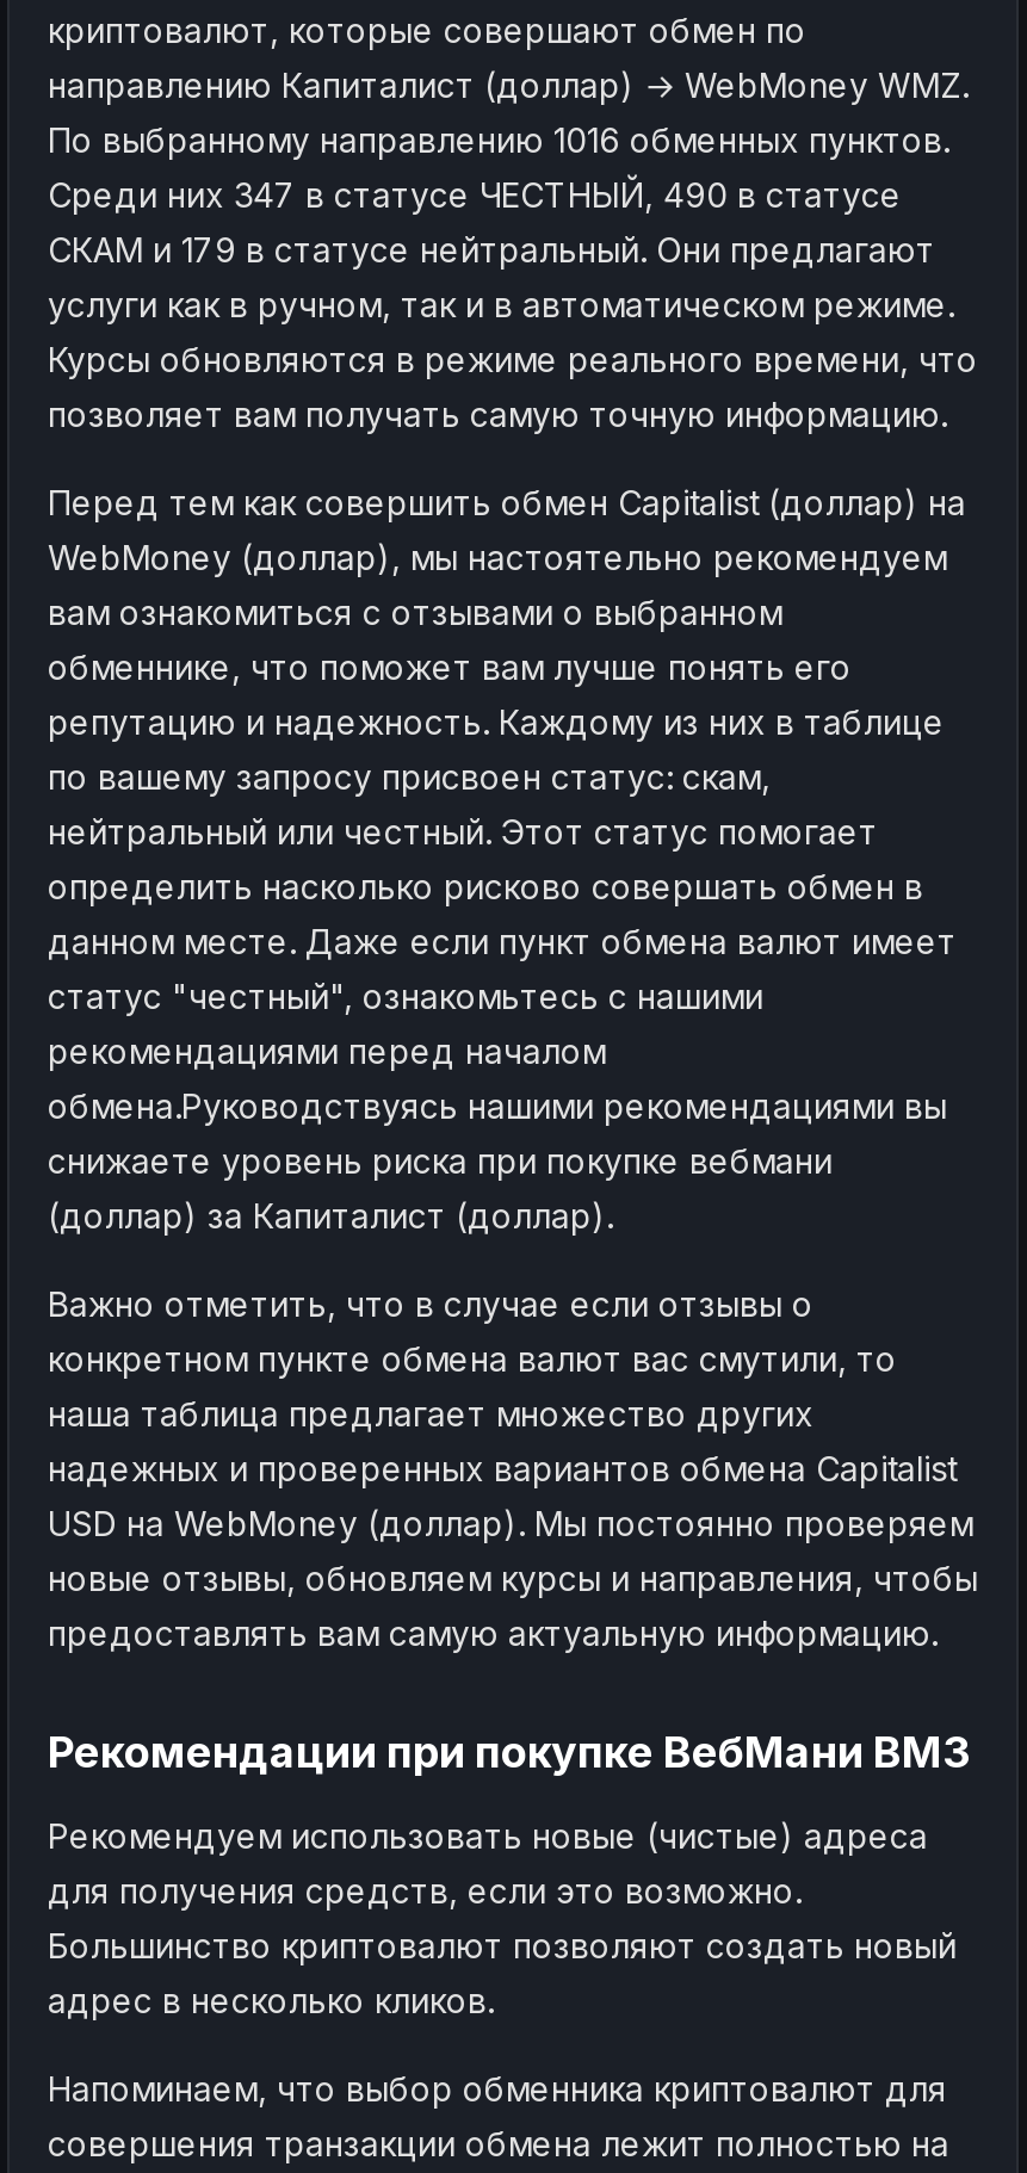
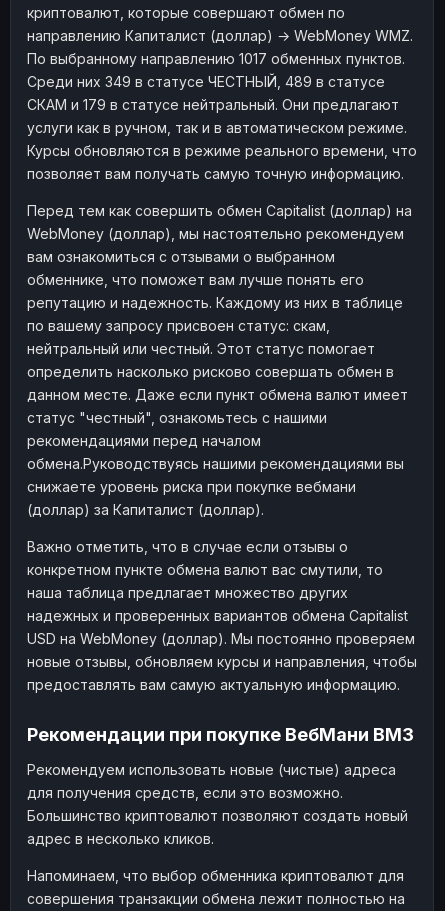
- По выбранному направлению 1016 обменных пунктов.
+ По выбранному направлению 1017 обменных пунктов.

- Среди них 347 в статусе ЧЕСТНЫЙ, 490 в статусе
+ Среди них 349 в статусе ЧЕСТНЫЙ, 489 в статусе
